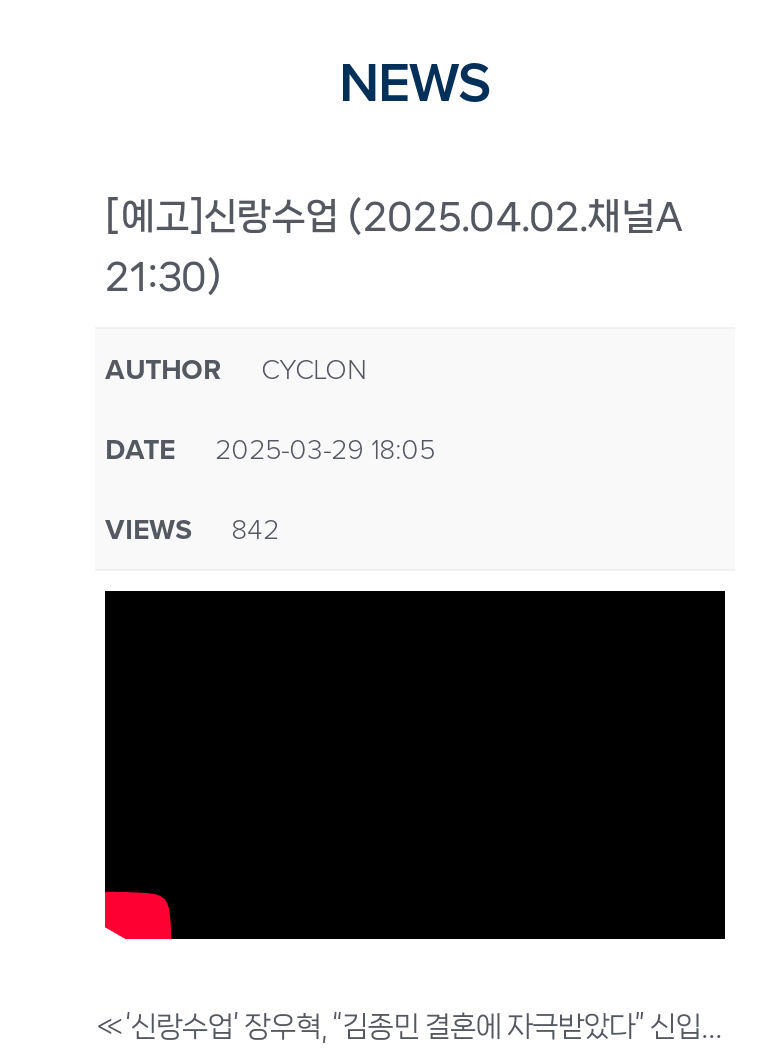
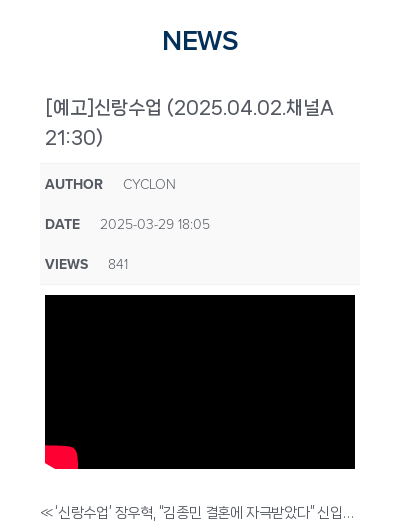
- VIEWS 842
+ VIEWS 841
